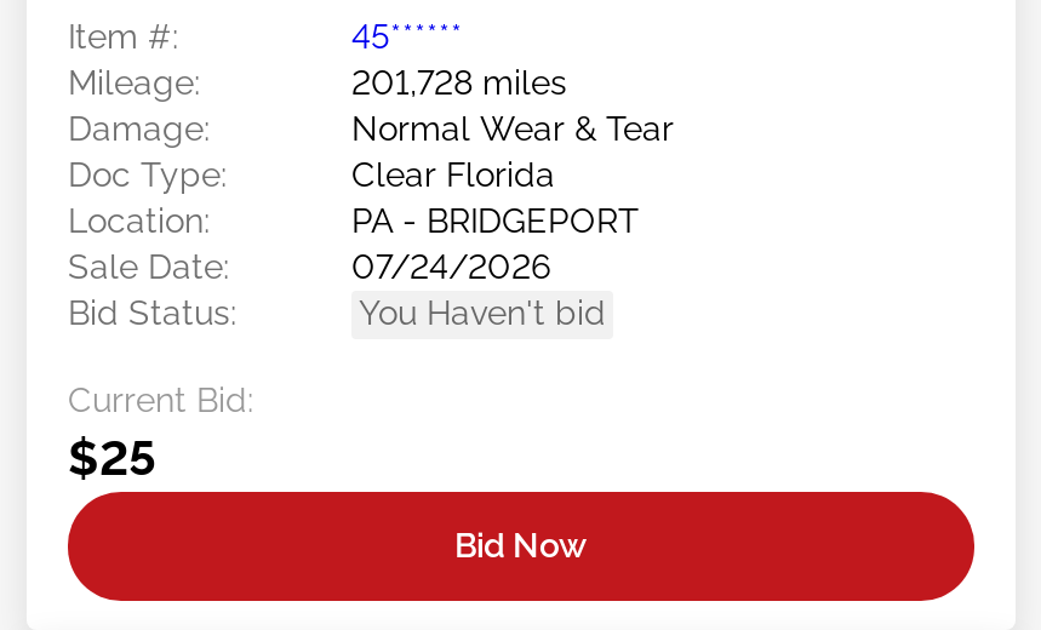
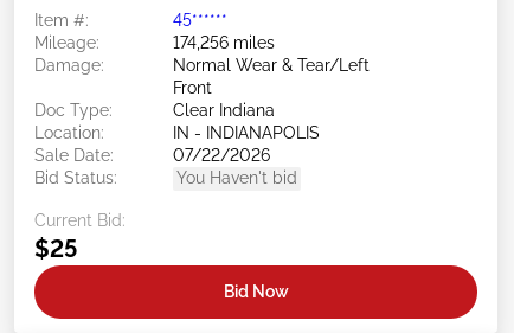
- 201,728 miles
+ 174,256 miles

- Normal Wear & Tear
+ Normal Wear & Tear/Left
+ Front

- Clear Florida
+ Clear Indiana

- PA - BRIDGEPORT
+ IN - INDIANAPOLIS

- 07/24/2026
+ 07/22/2026
